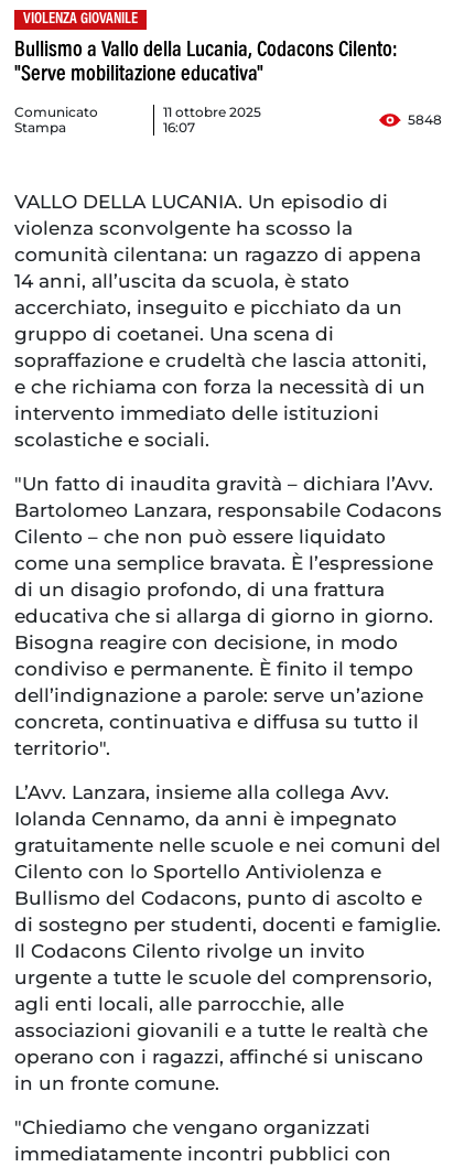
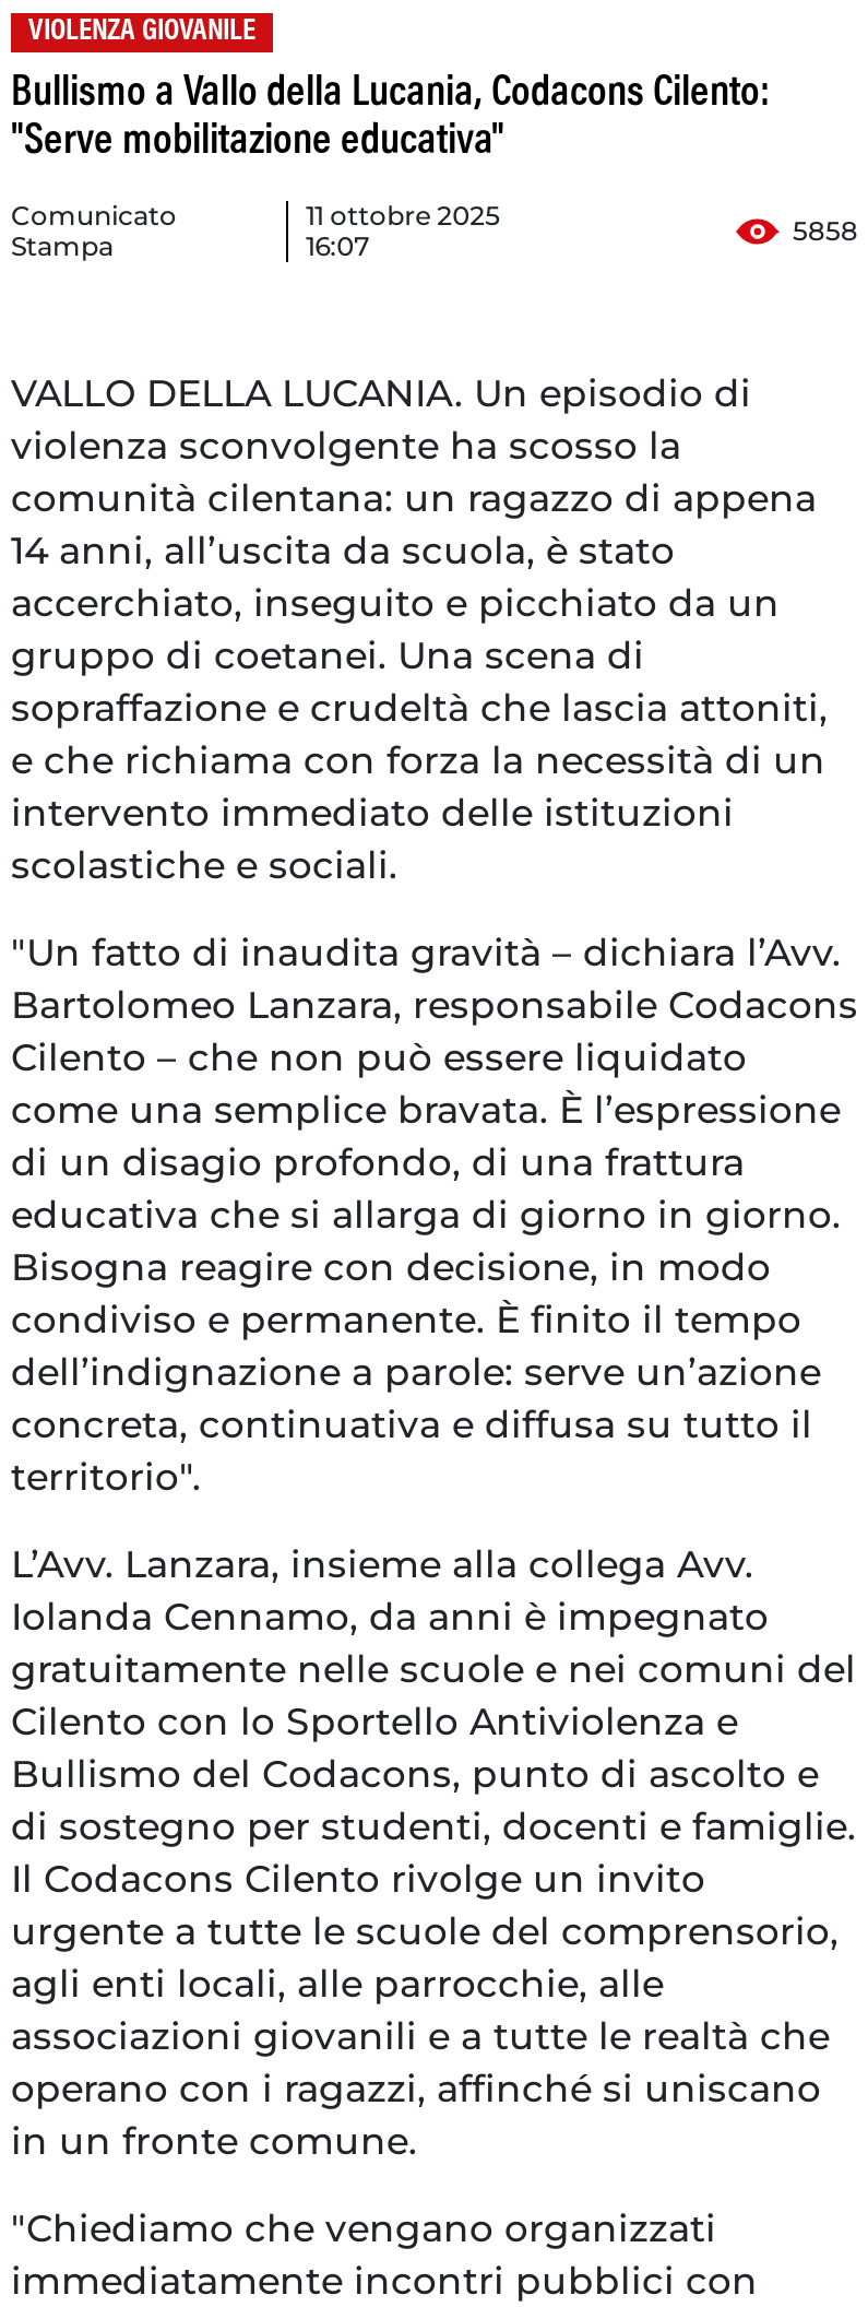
- 5848
+ 5858
